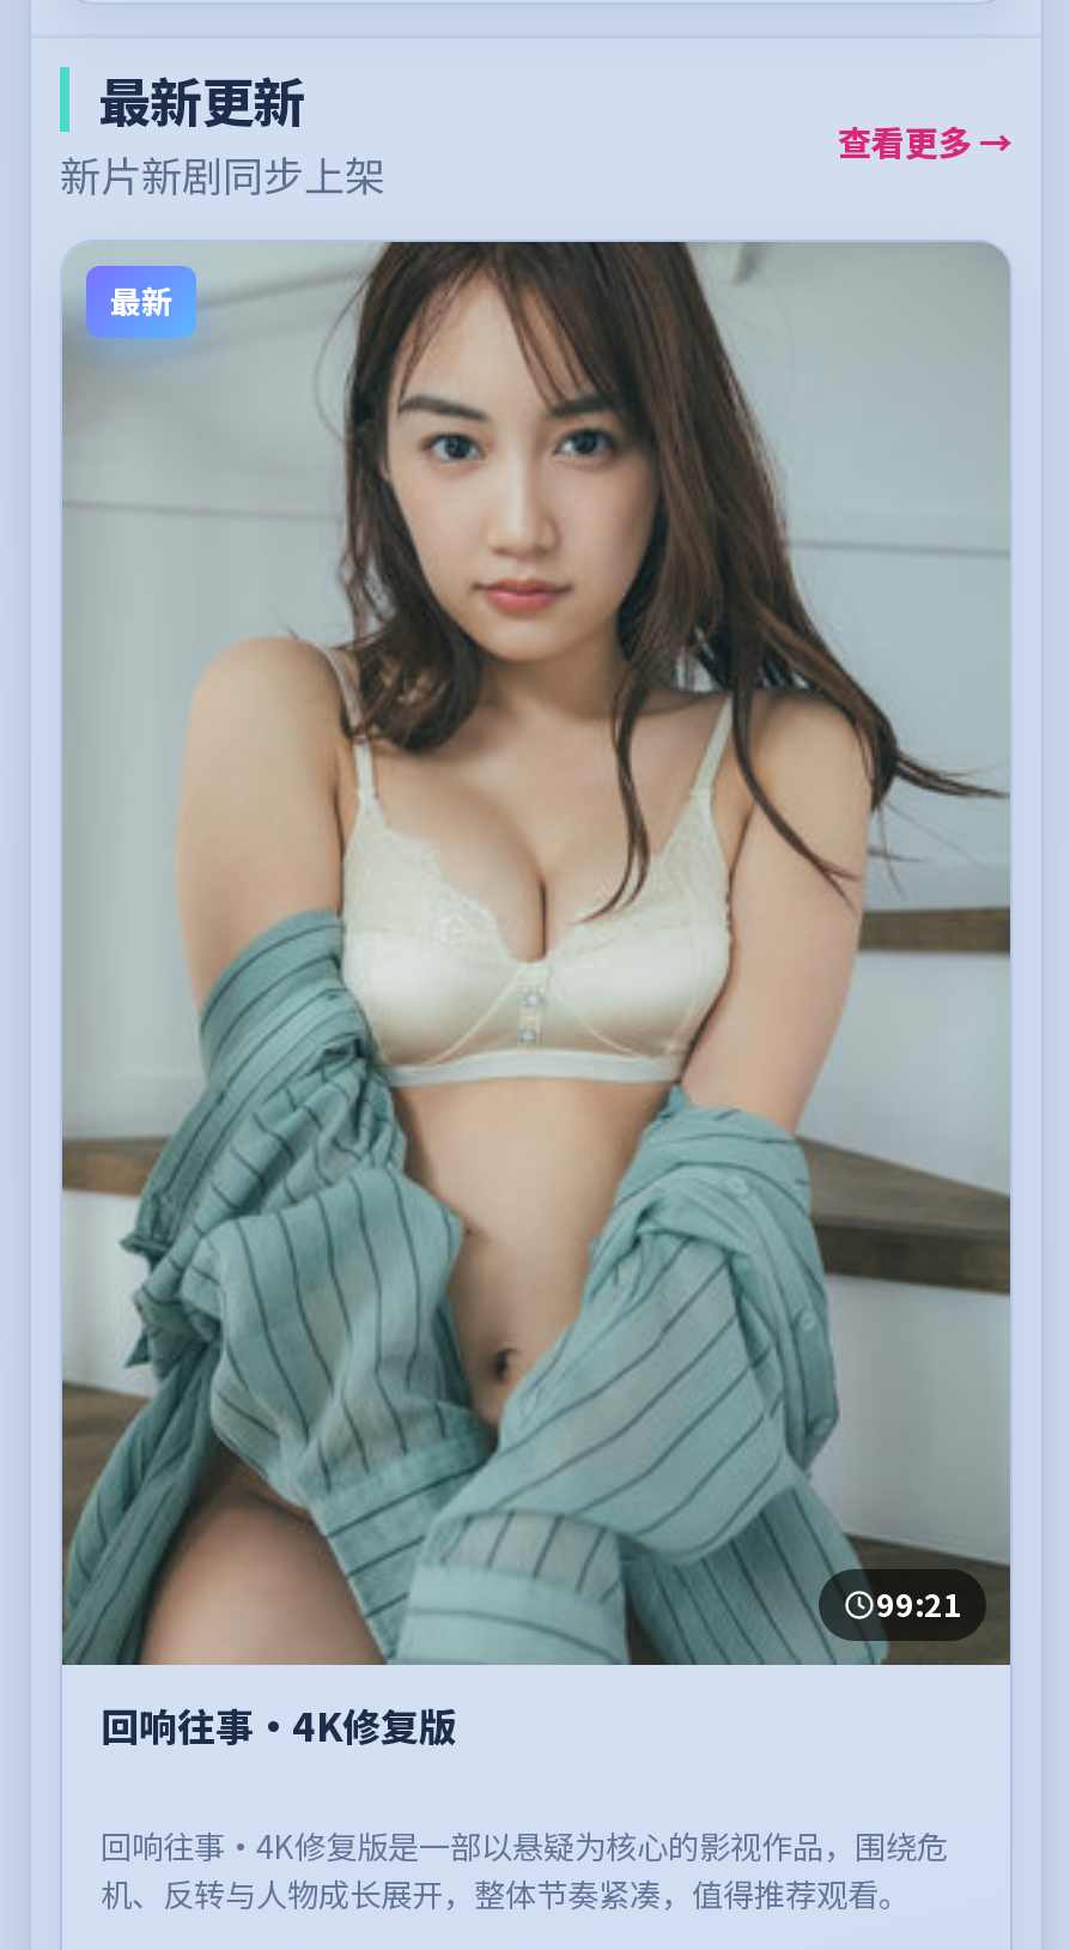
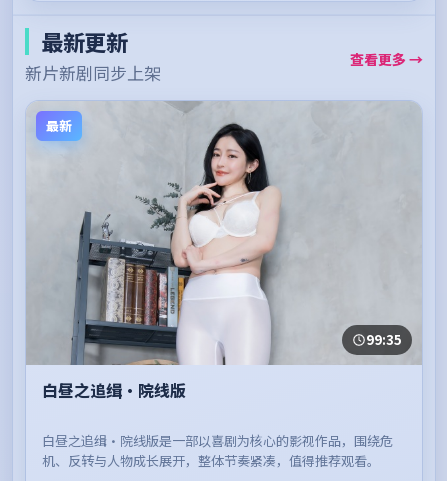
- [image]
- 99:21
+ [image]
+ 99:35

- 回响往事·4K修复版
+ 白昼之追缉·院线版

- 回响往事·4K修复版是一部以悬疑为核心的影视作品，围绕危
+ 白昼之追缉·院线版是一部以喜剧为核心的影视作品，围绕危
